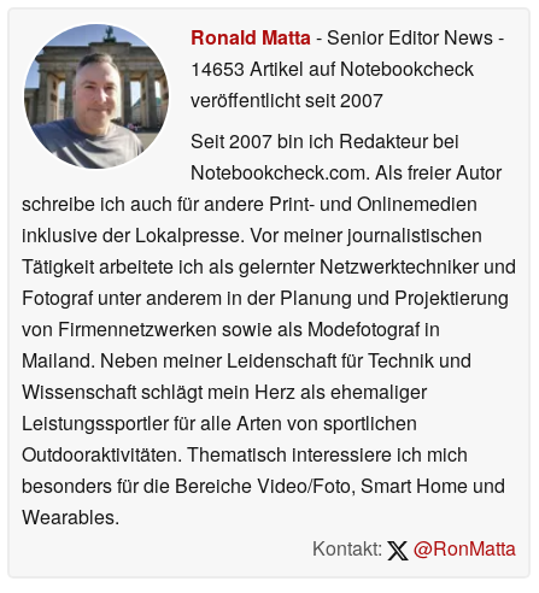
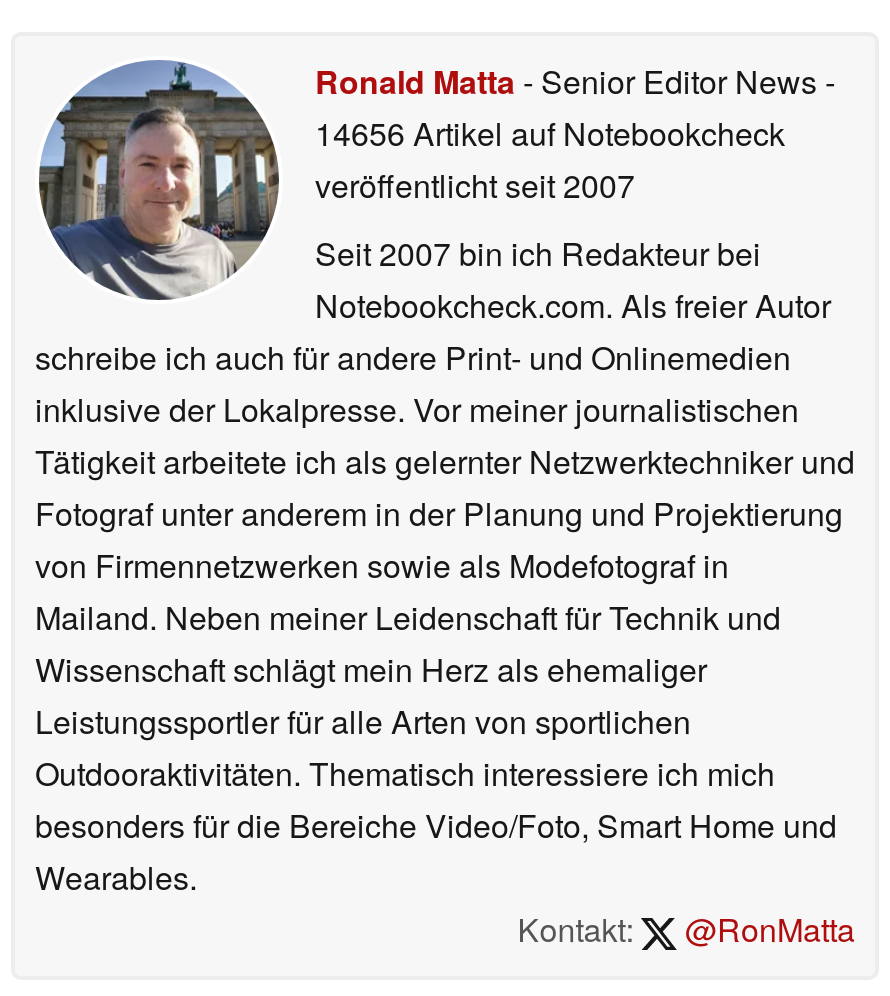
- 14653 Artikel auf Notebookcheck
+ 14656 Artikel auf Notebookcheck
